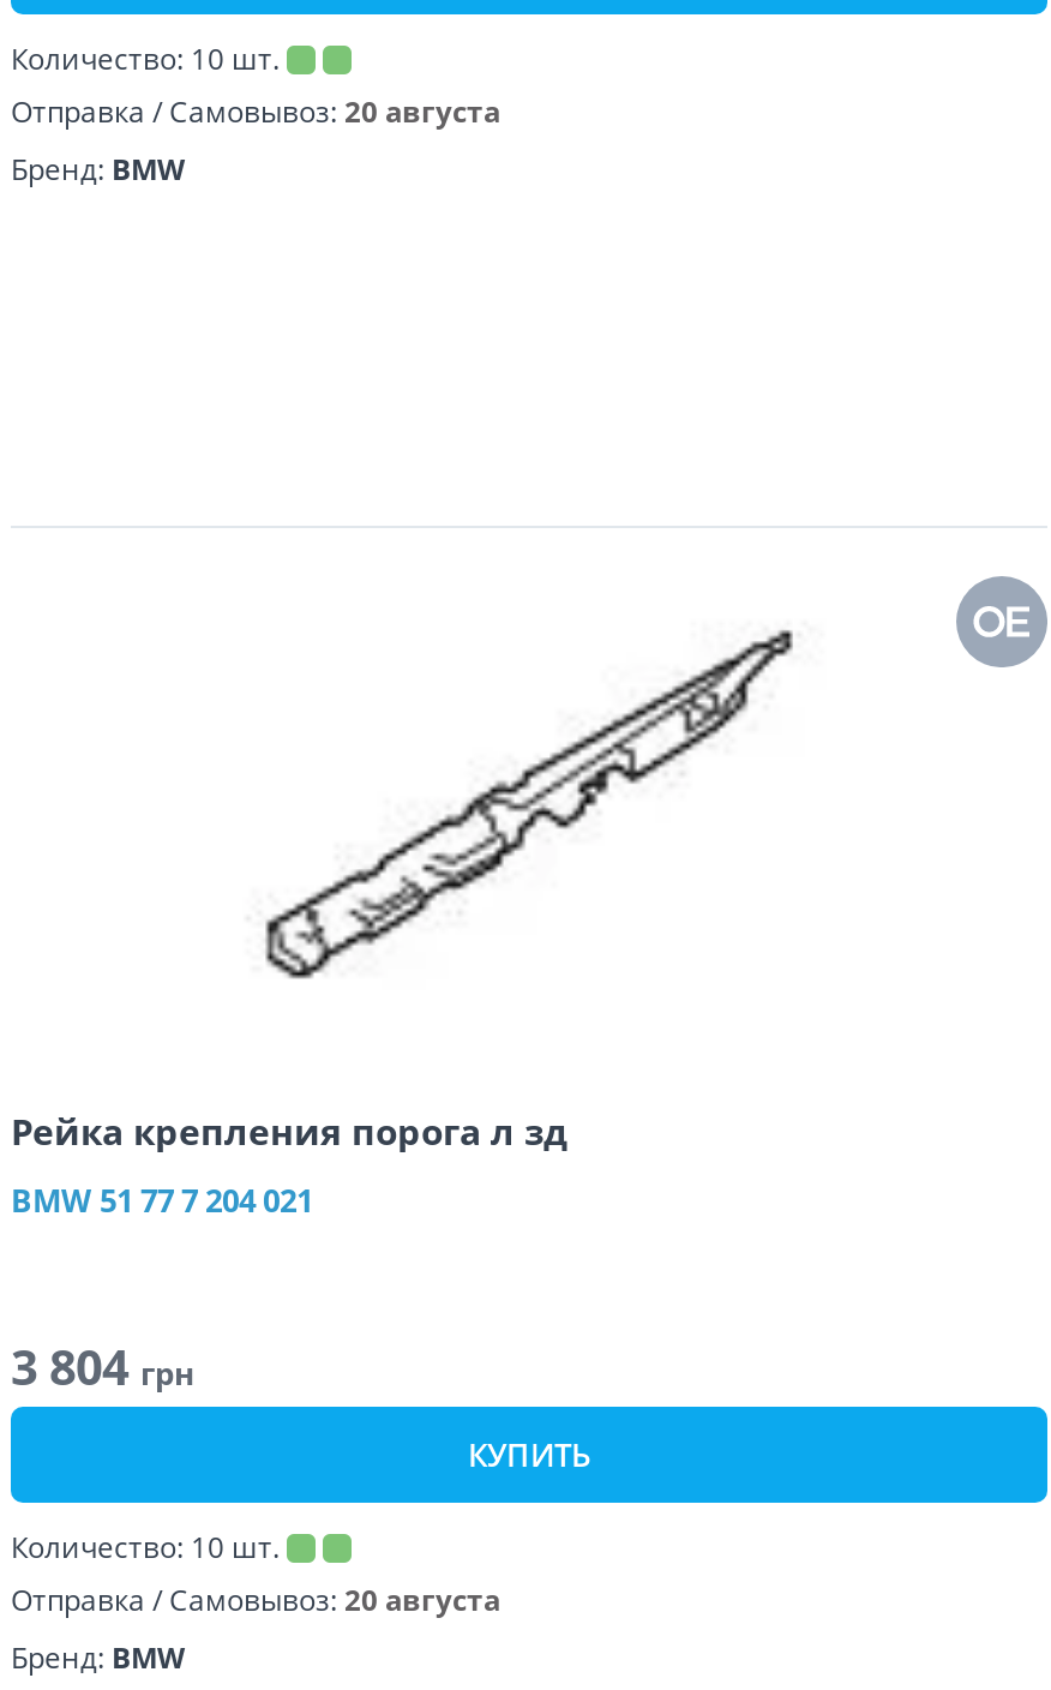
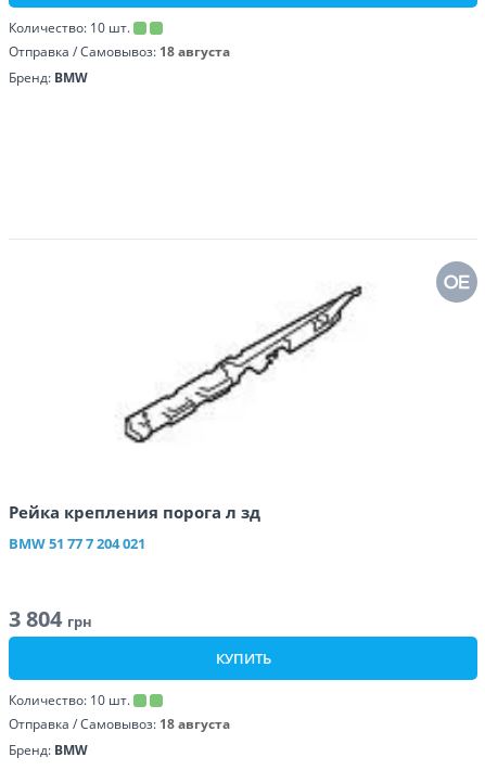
- Отправка / Самовывоз: 20 августа
+ Отправка / Самовывоз: 18 августа

- Отправка / Самовывоз: 20 августа
+ Отправка / Самовывоз: 18 августа
